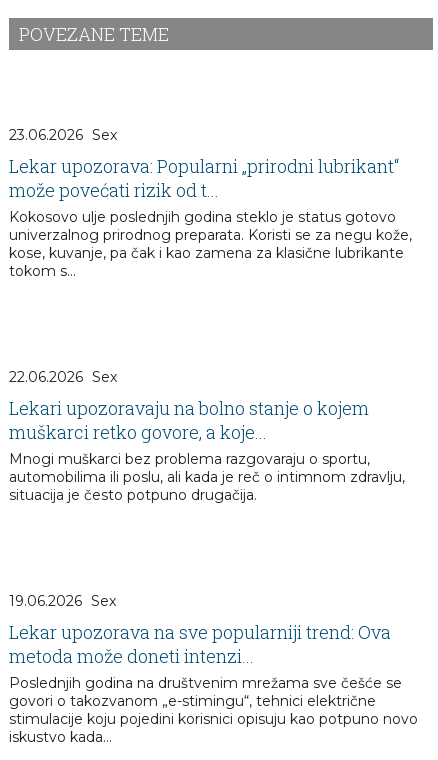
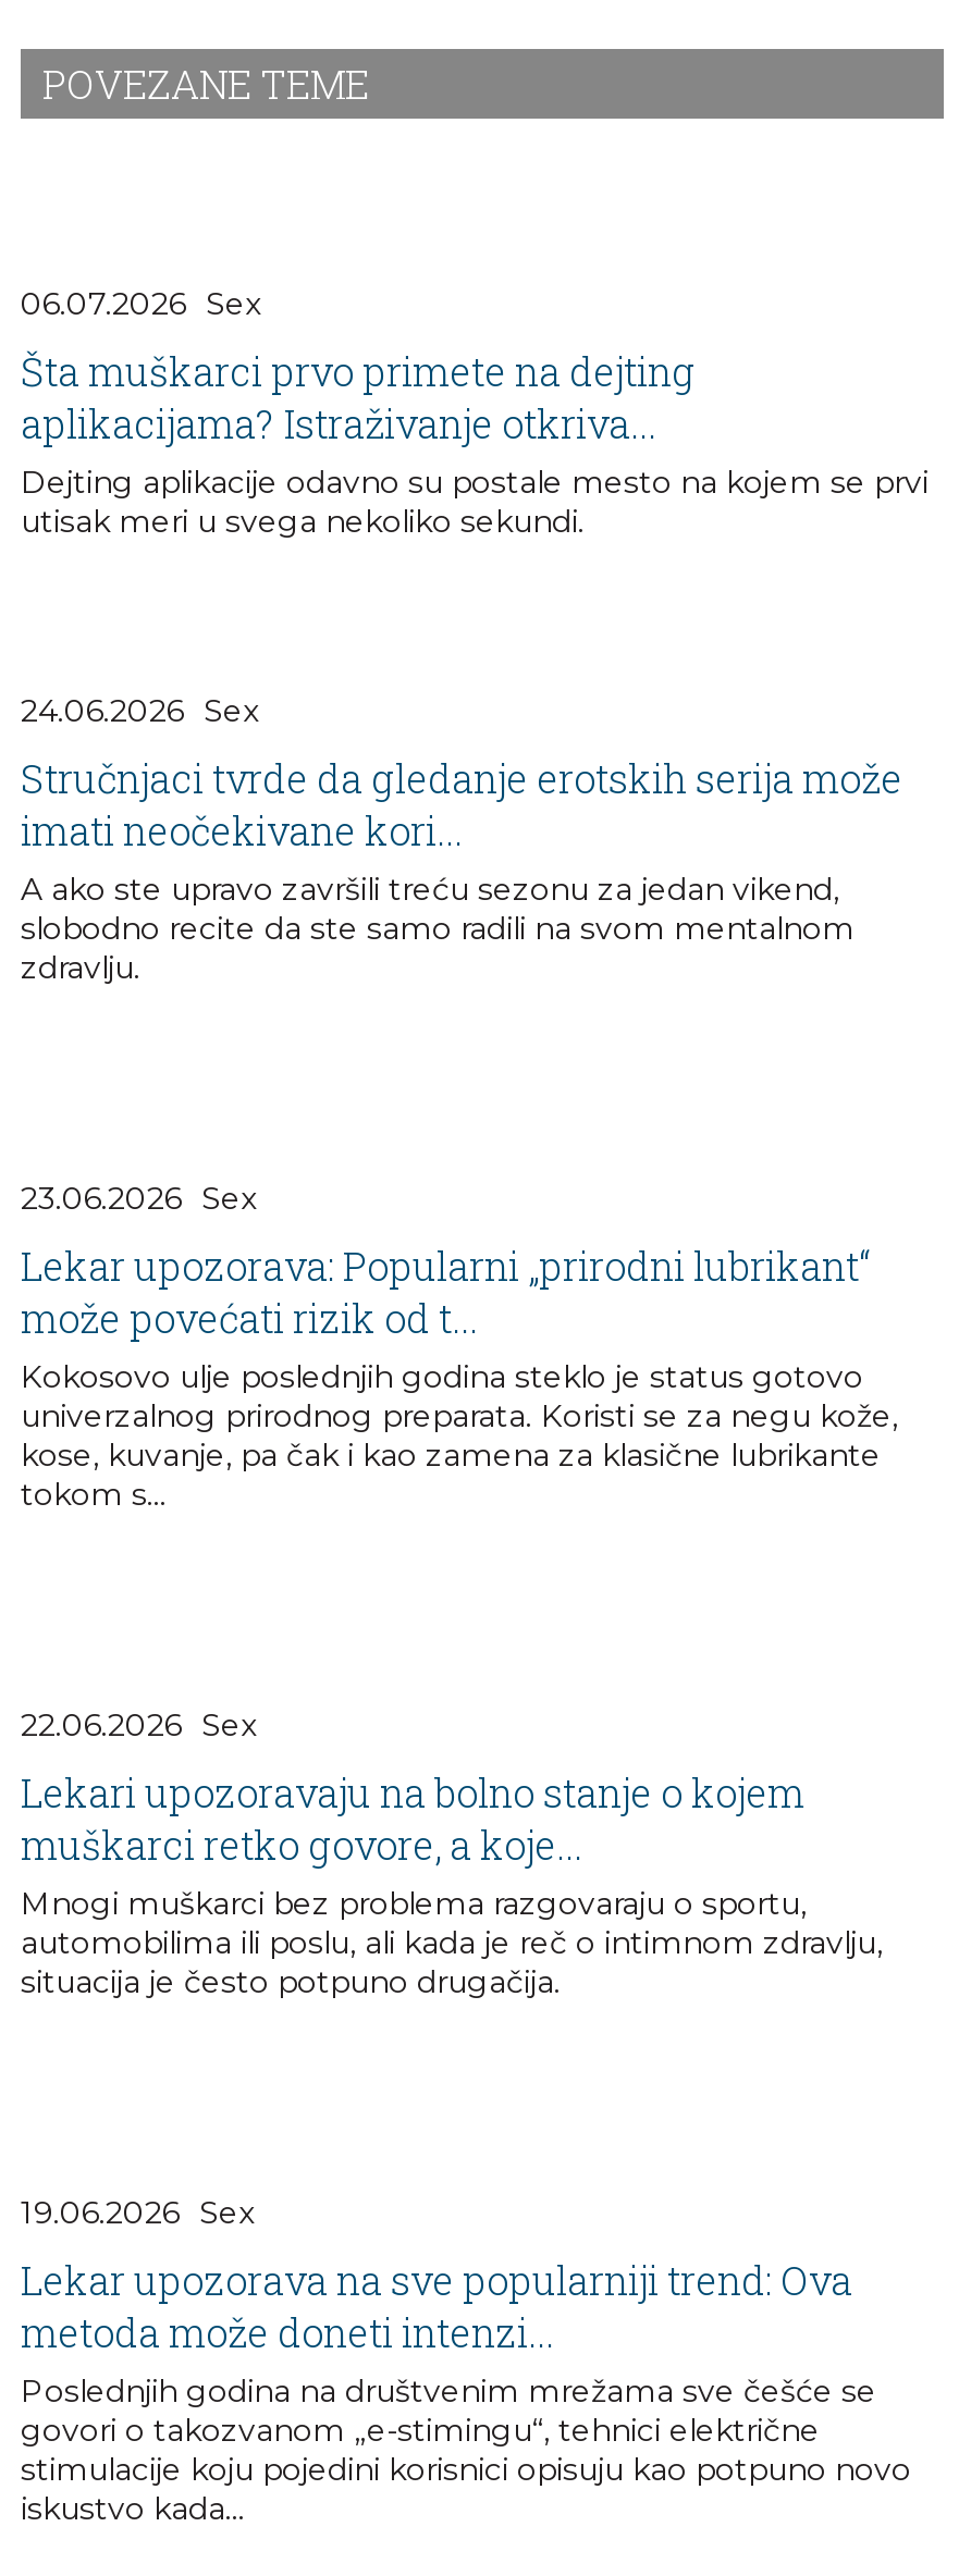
+ 06.07.2026 Sex
+ Šta muškarci prvo primete na dejting
+ aplikacijama? Istraživanje otkriva...
+ Dejting aplikacije odavno su postale mesto na kojem se prvi
+ utisak meri u svega nekoliko sekundi.

+ 24.06.2026 Sex
+ Stručnjaci tvrde da gledanje erotskih serija može
+ imati neočekivane kori...
+ A ako ste upravo završili treću sezonu za jedan vikend,
+ slobodno recite da ste samo radili na svom mentalnom
+ zdravlju.
